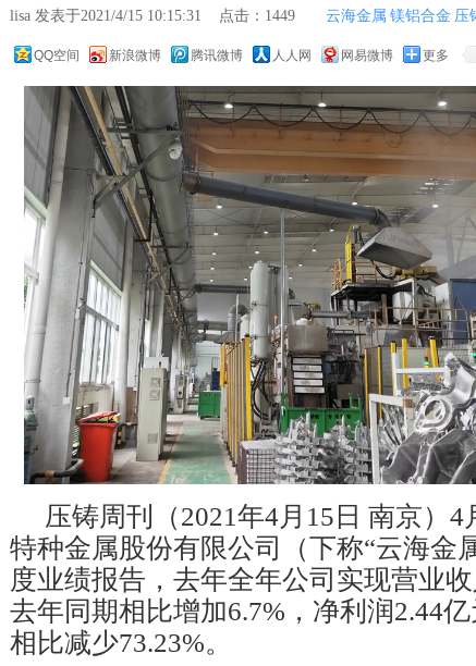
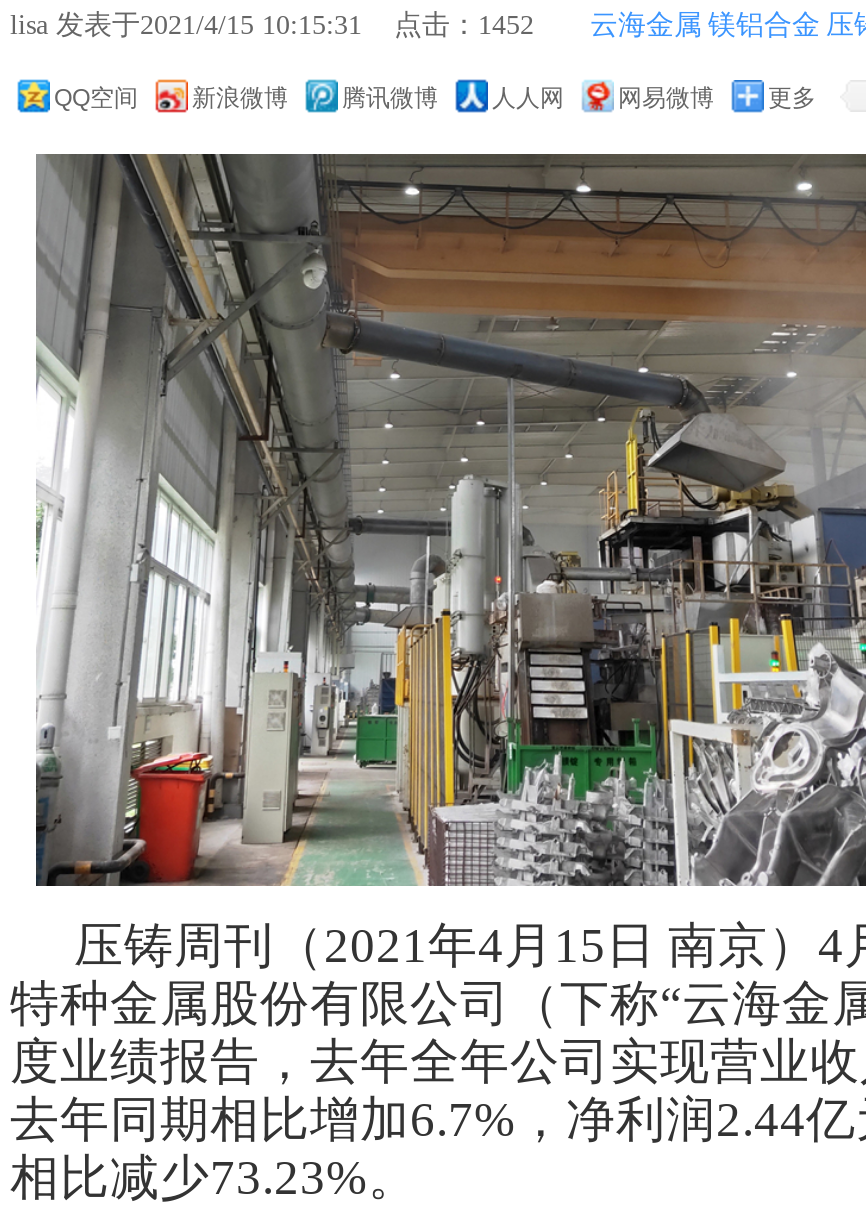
- 点击：1449
+ 点击：1452
